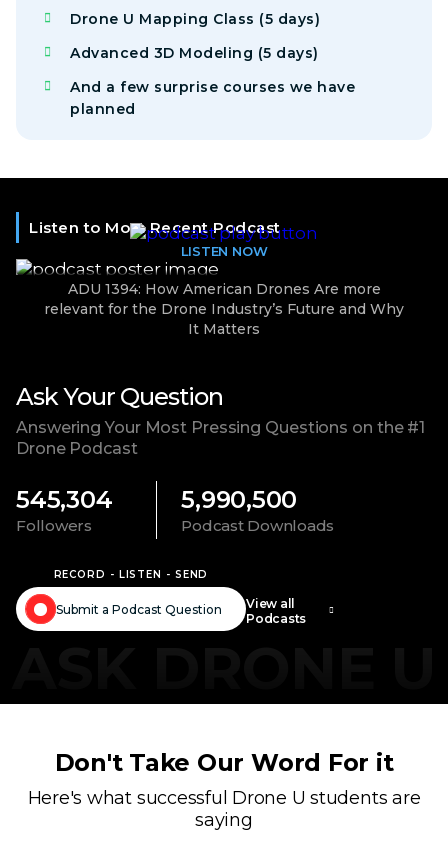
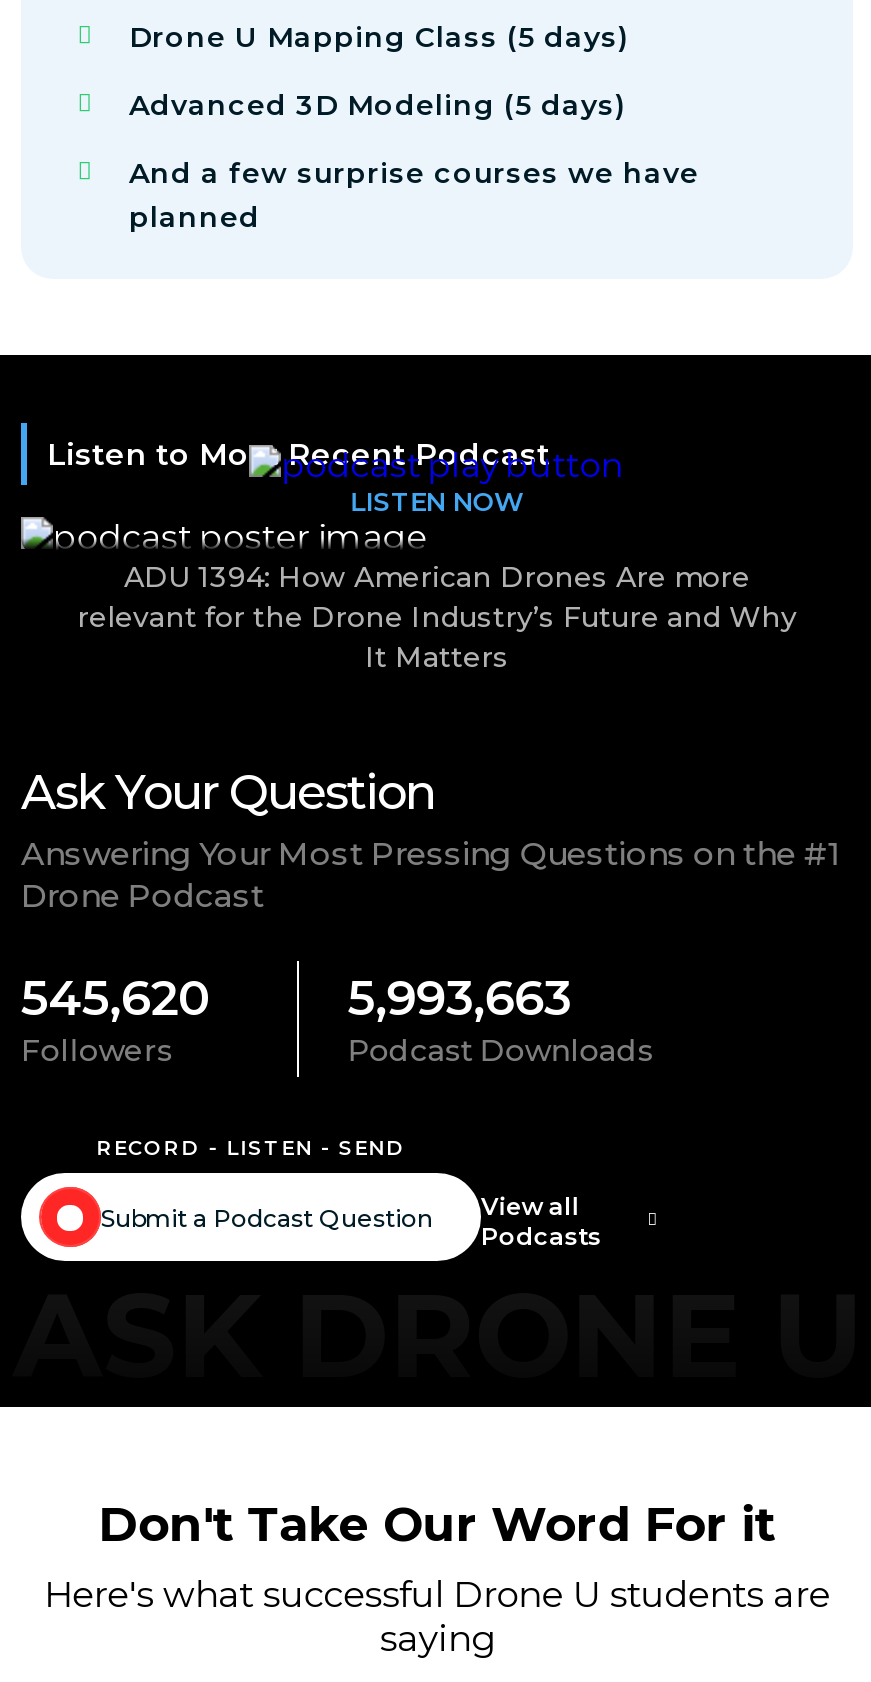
- 545,304
+ 545,620

- 5,990,500
+ 5,993,663
